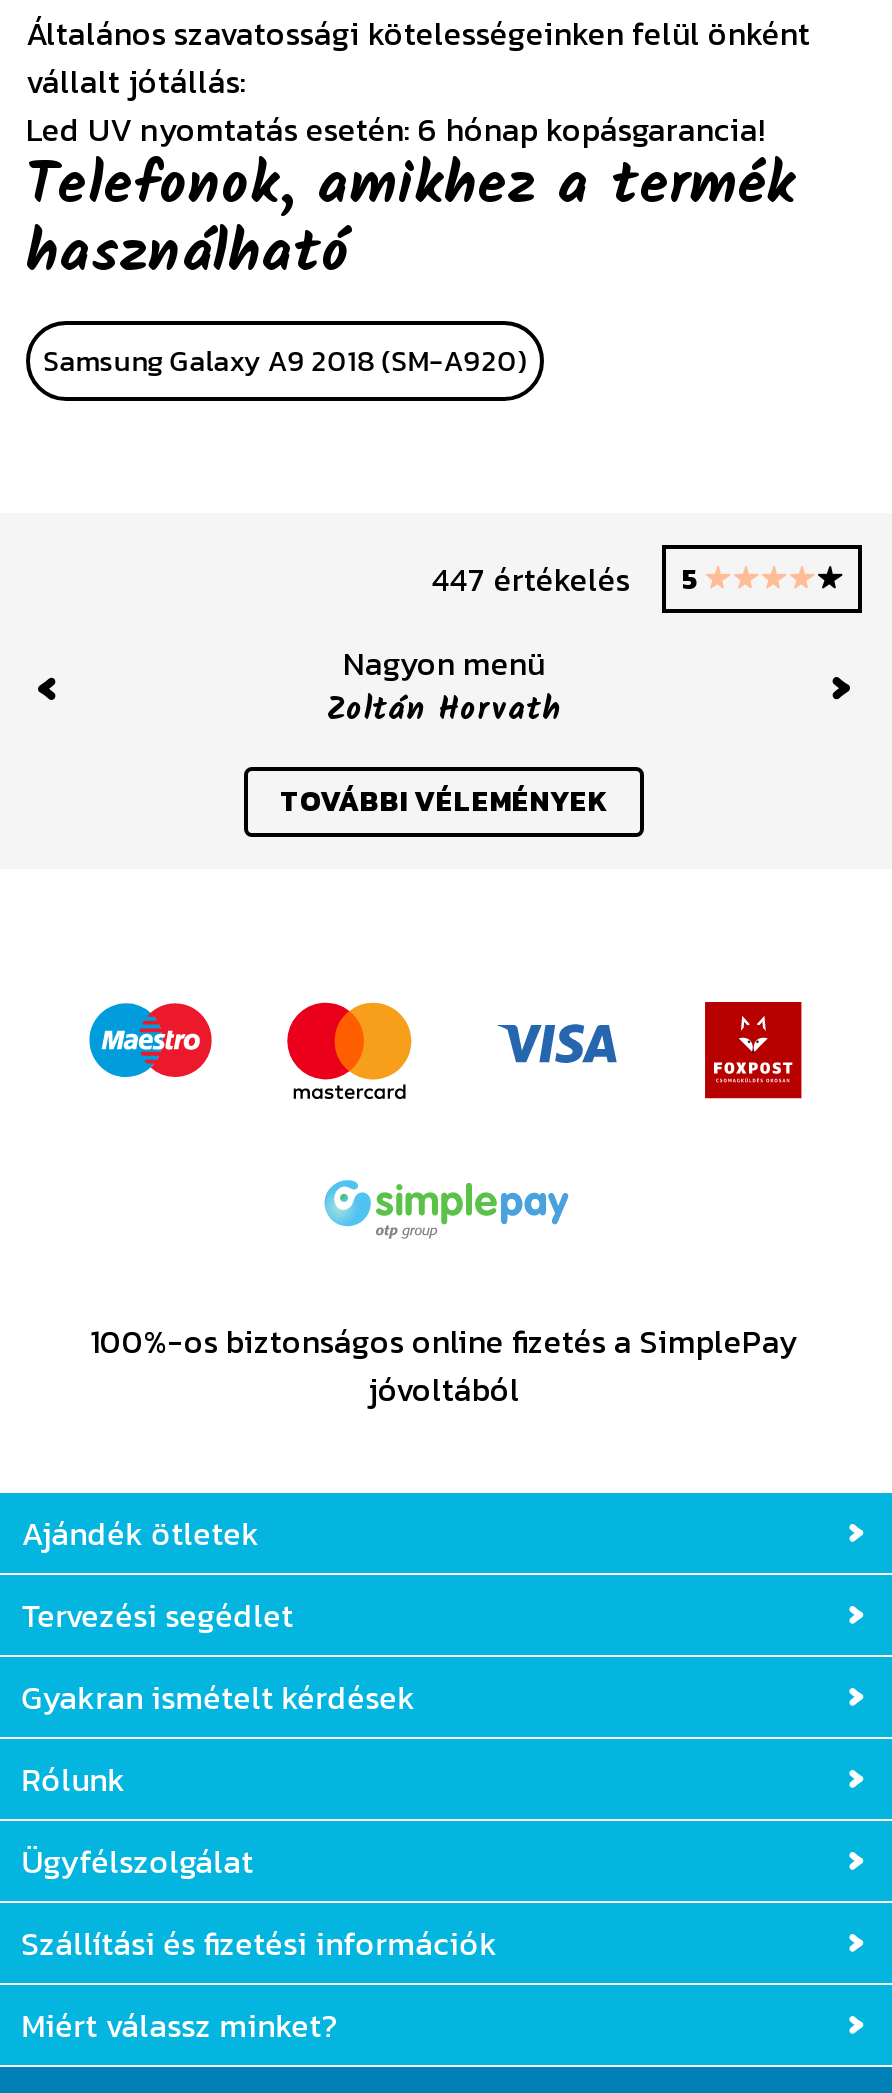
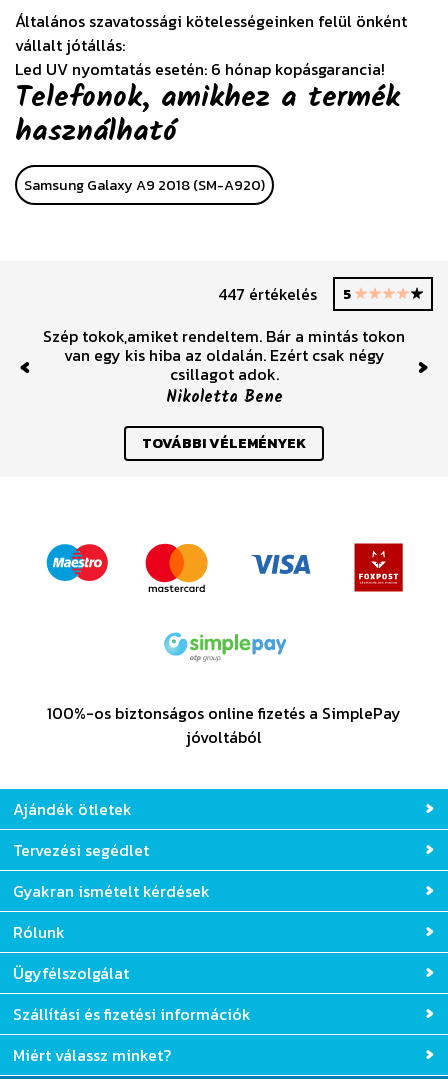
- Nagyon menü
- Zoltán Horvath
+ Szép tokok,amiket rendeltem. Bár a mintás tokon
+ van egy kis hiba az oldalán. Ezért csak négy
+ csillagot adok.
+ Nikoletta Bene
